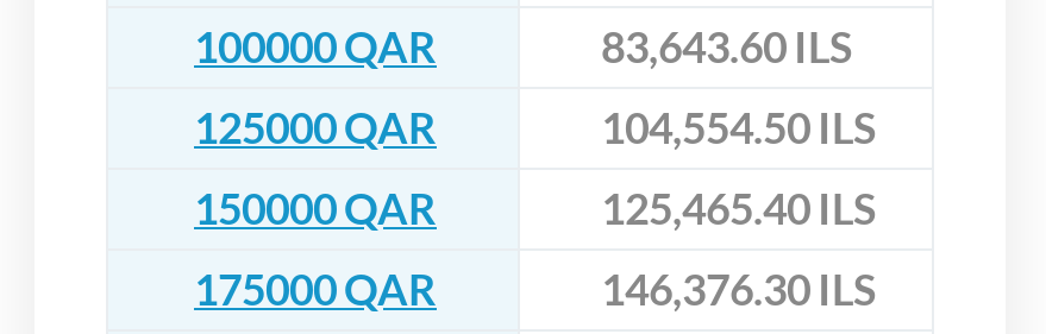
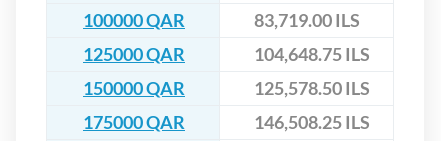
- 83,643.60 ILS
+ 83,719.00 ILS

- 104,554.50 ILS
+ 104,648.75 ILS

- 125,465.40 ILS
+ 125,578.50 ILS

- 146,376.30 ILS
+ 146,508.25 ILS
